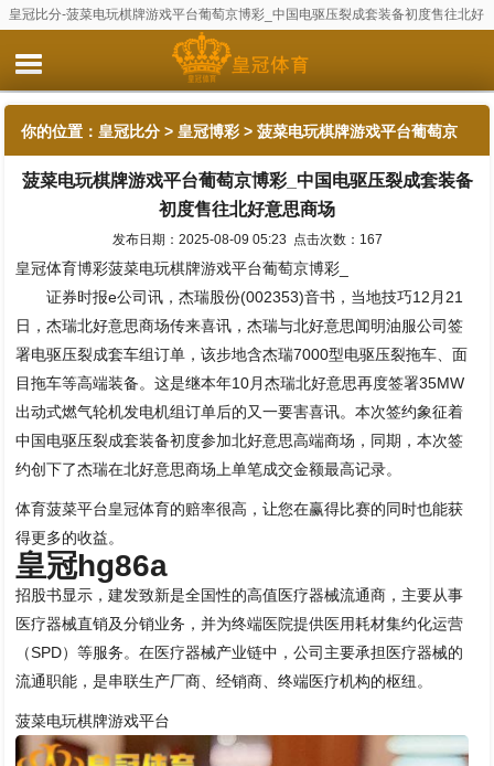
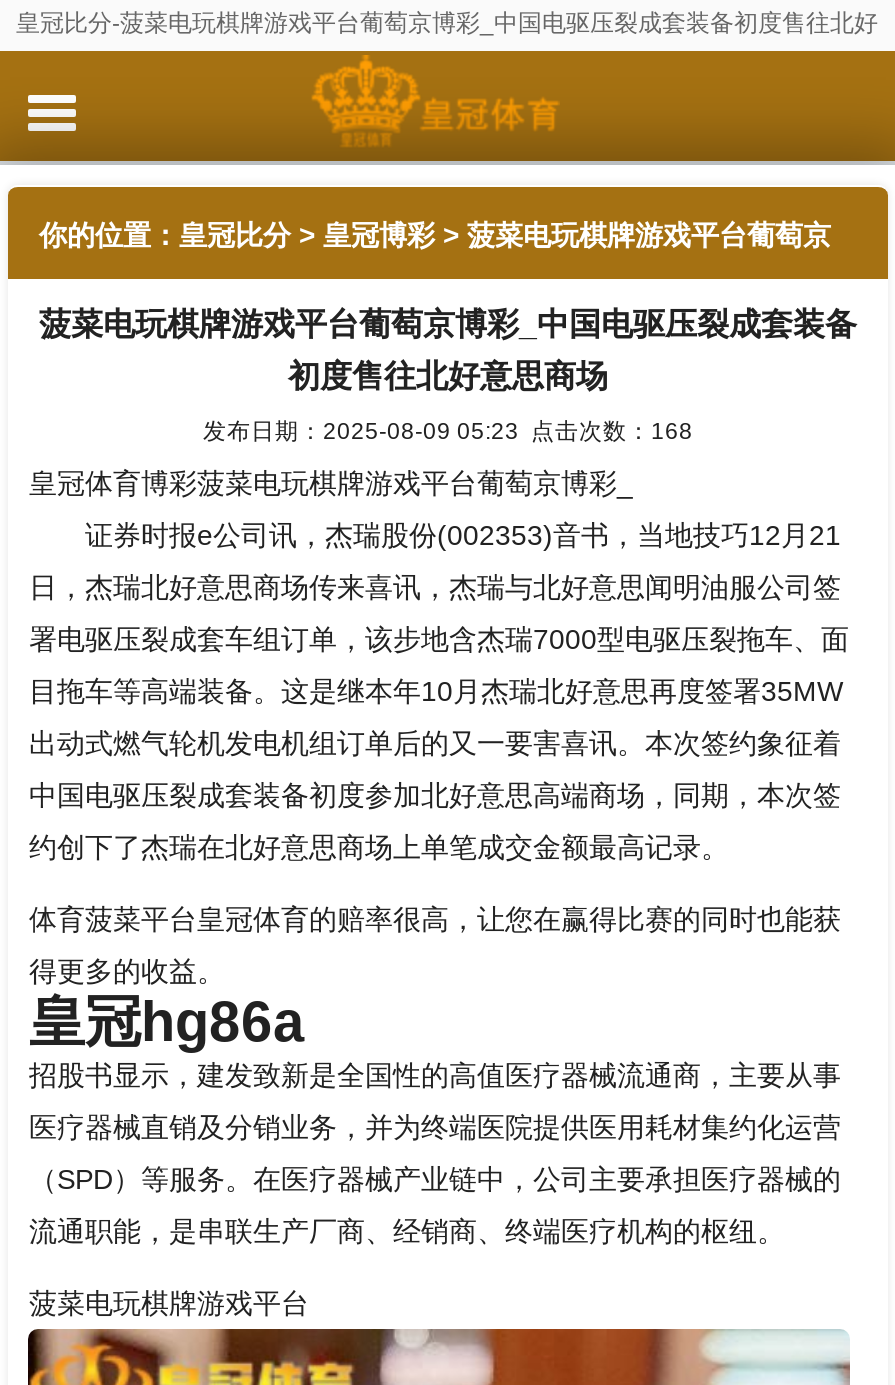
- 发布日期：2025-08-09 05:23 点击次数：167
+ 发布日期：2025-08-09 05:23 点击次数：168
